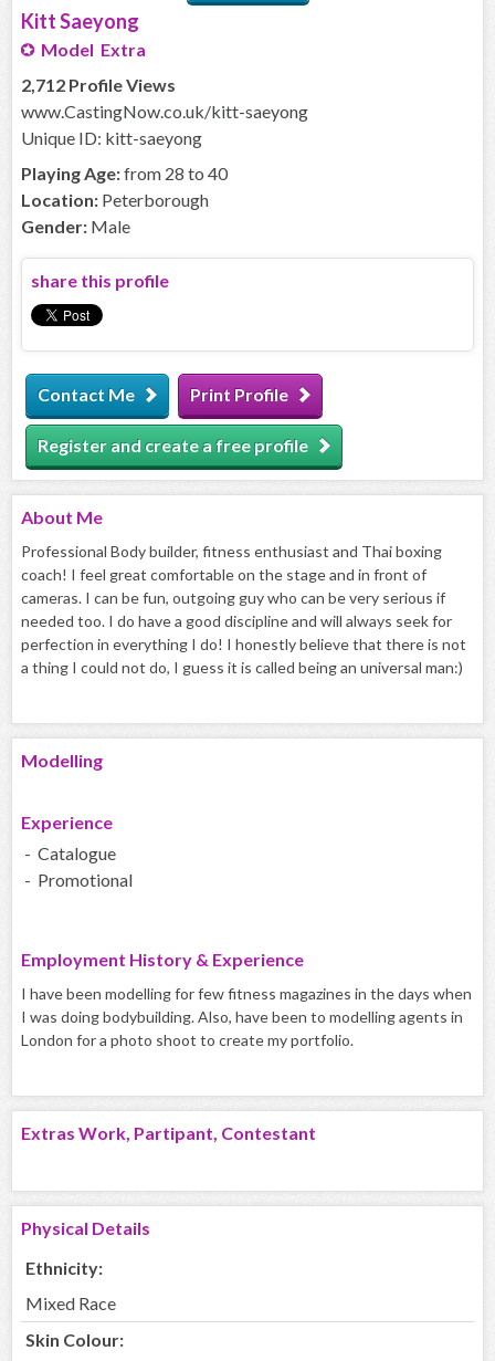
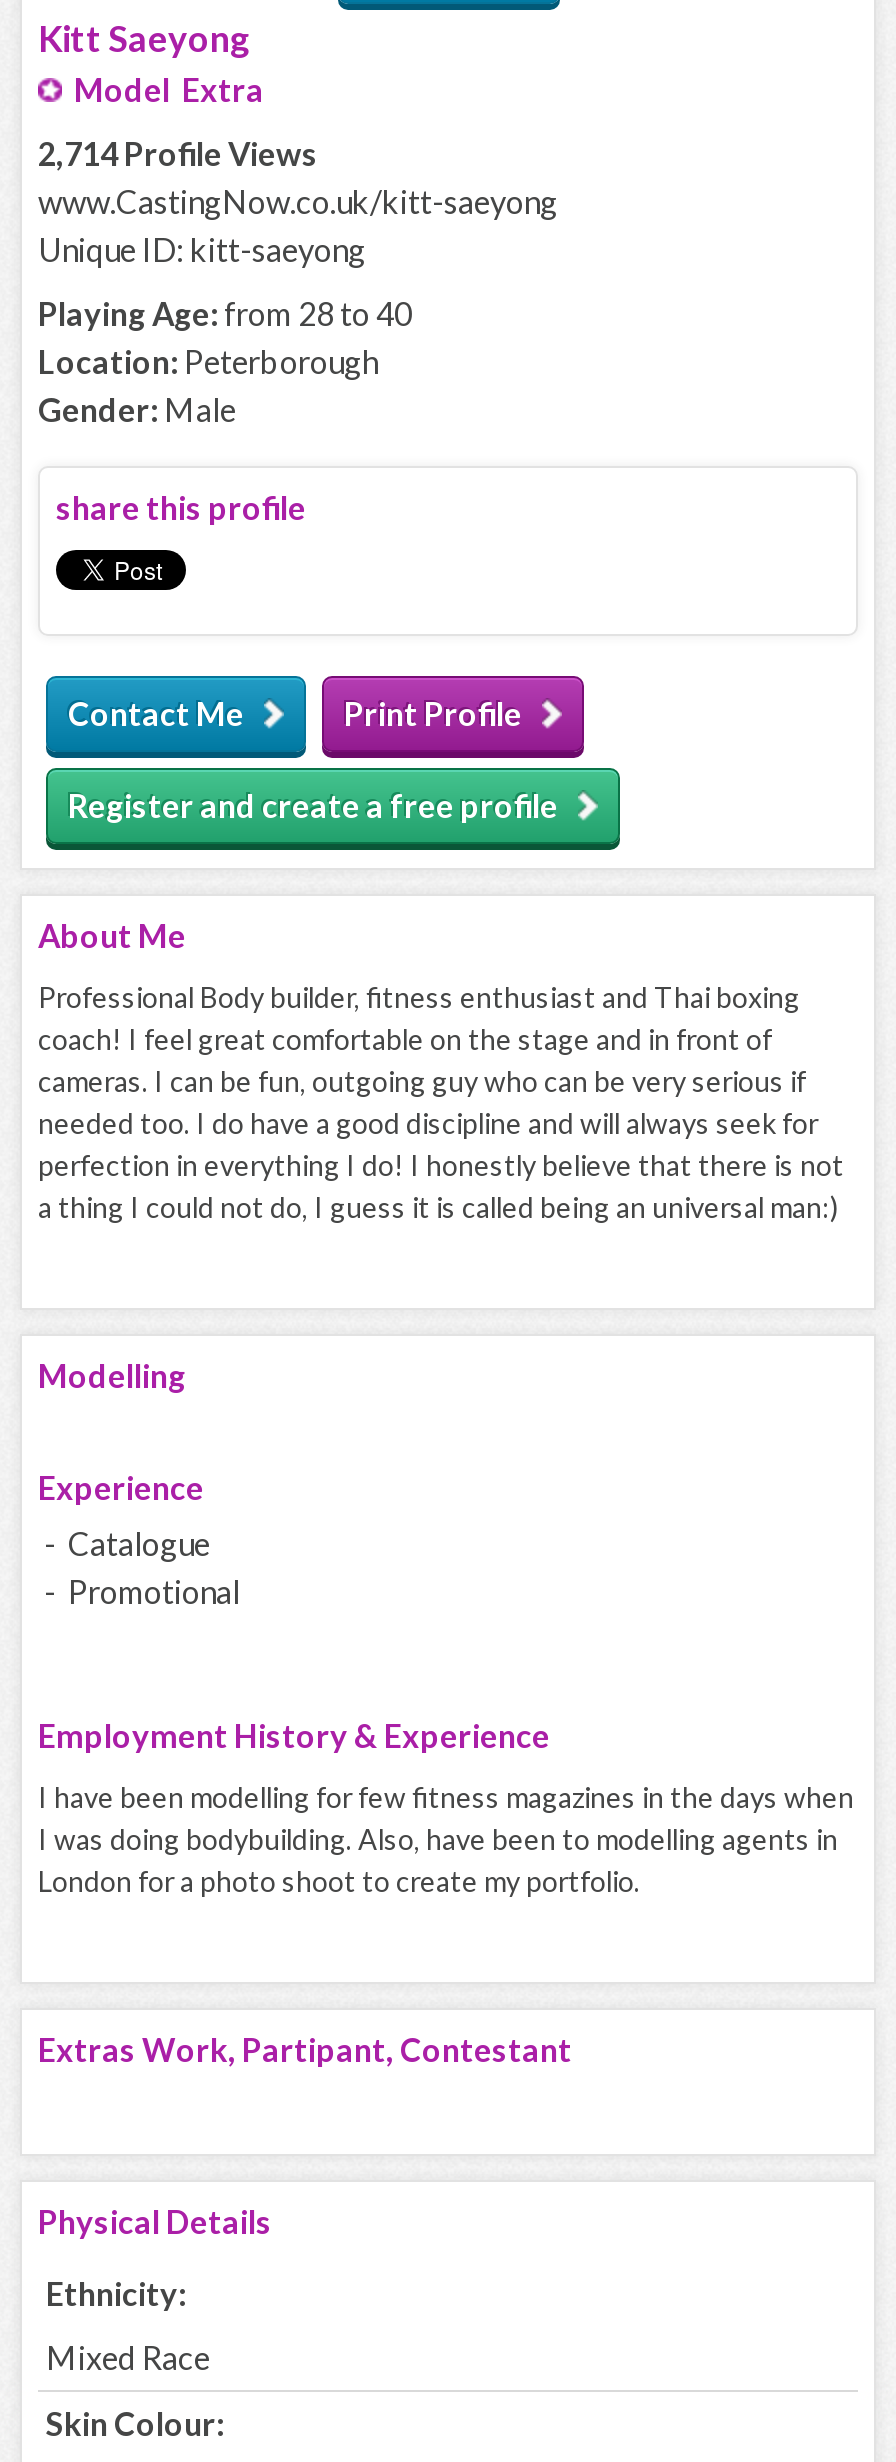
- 2,712 Profile Views
+ 2,714 Profile Views
